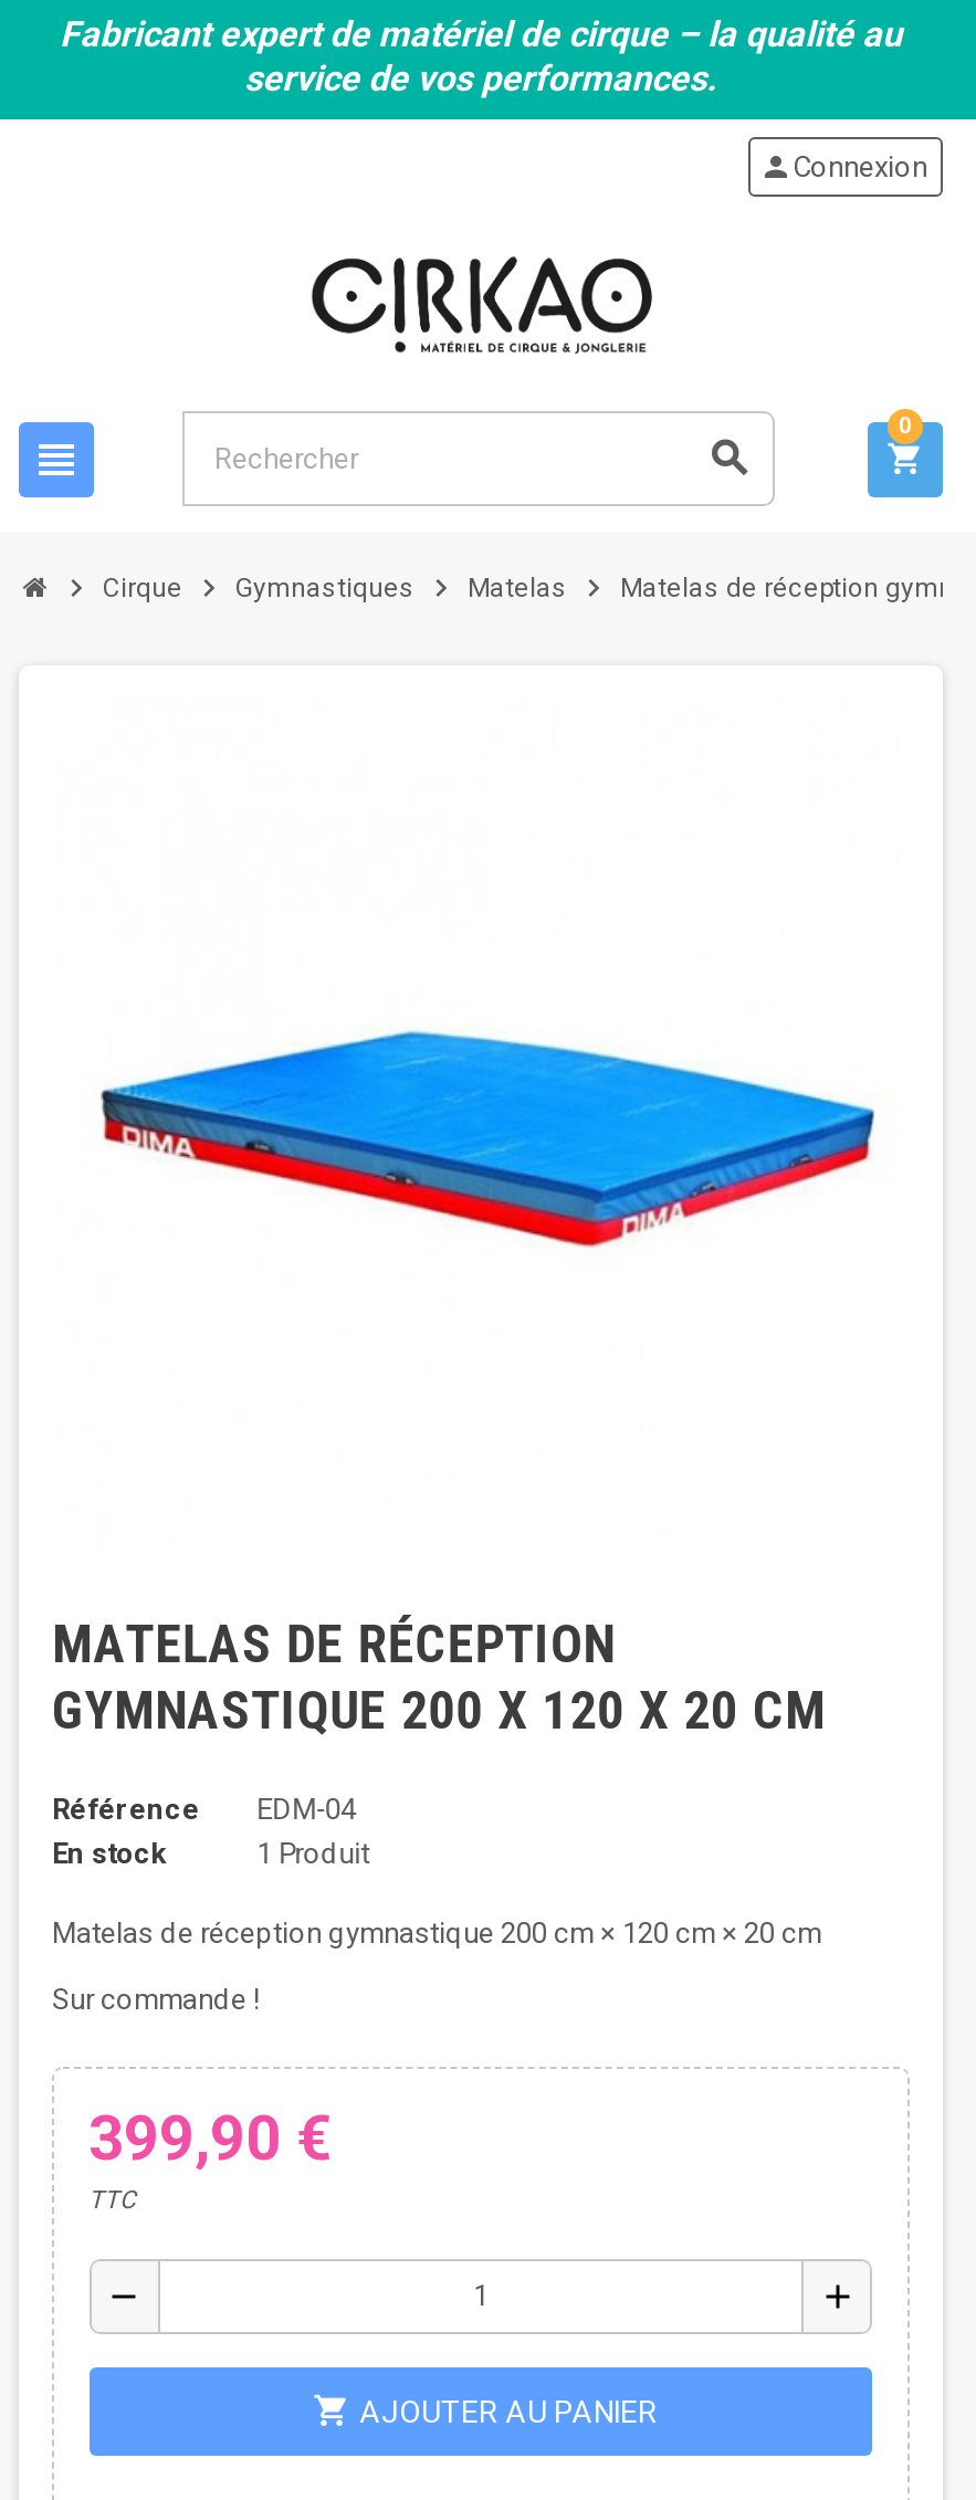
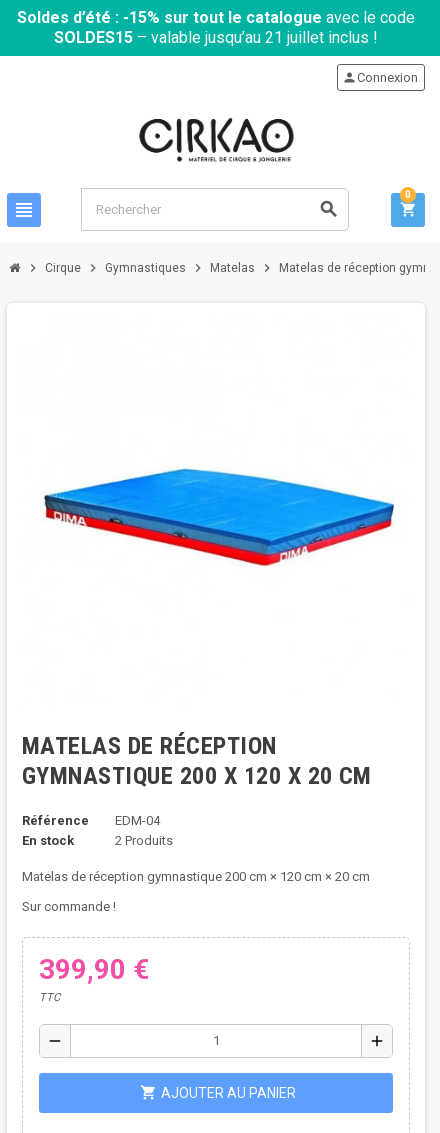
- Fabricant expert de matériel de cirque – la qualité au
- service de vos performances.
+ Soldes d’été : -15% sur tout le catalogue avec le code
+ SOLDES15 – valable jusqu’au 21 juillet inclus !

- 1 Produit
+ 2 Produits
